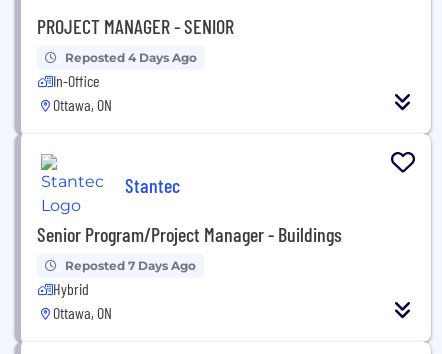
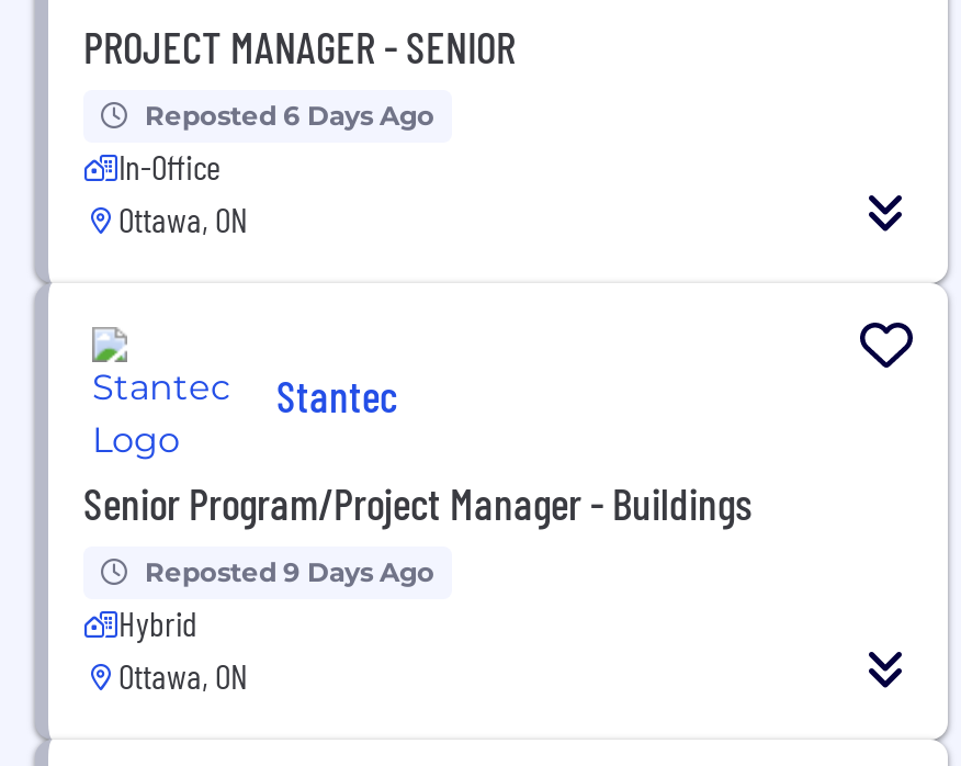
- Reposted 4 Days Ago
+ Reposted 6 Days Ago

- Reposted 7 Days Ago
+ Reposted 9 Days Ago
